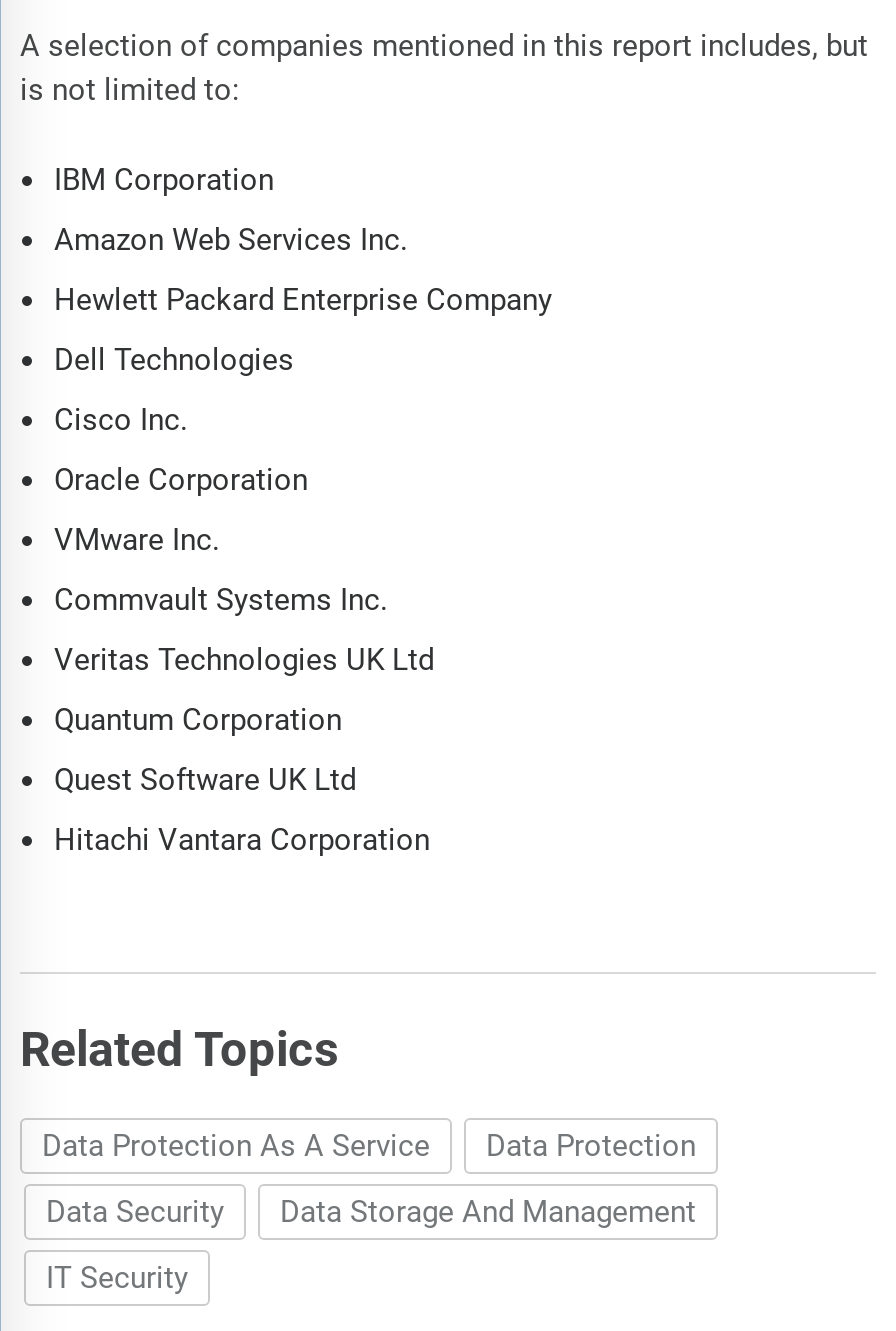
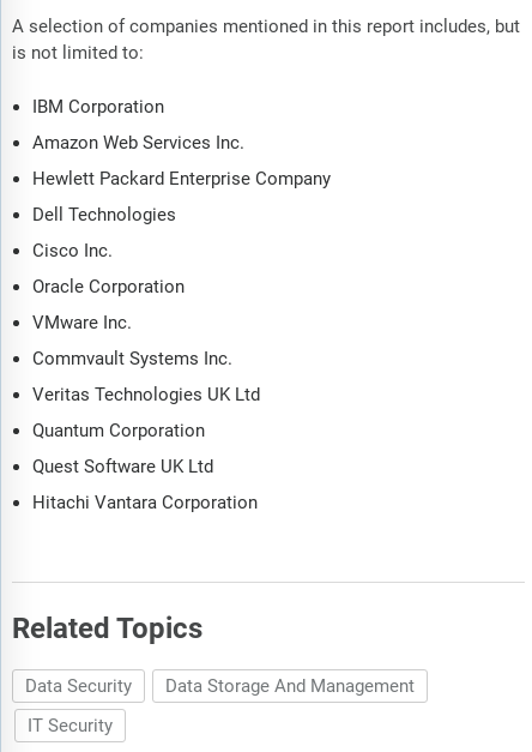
- Data Protection As A Service
- Data Protection
